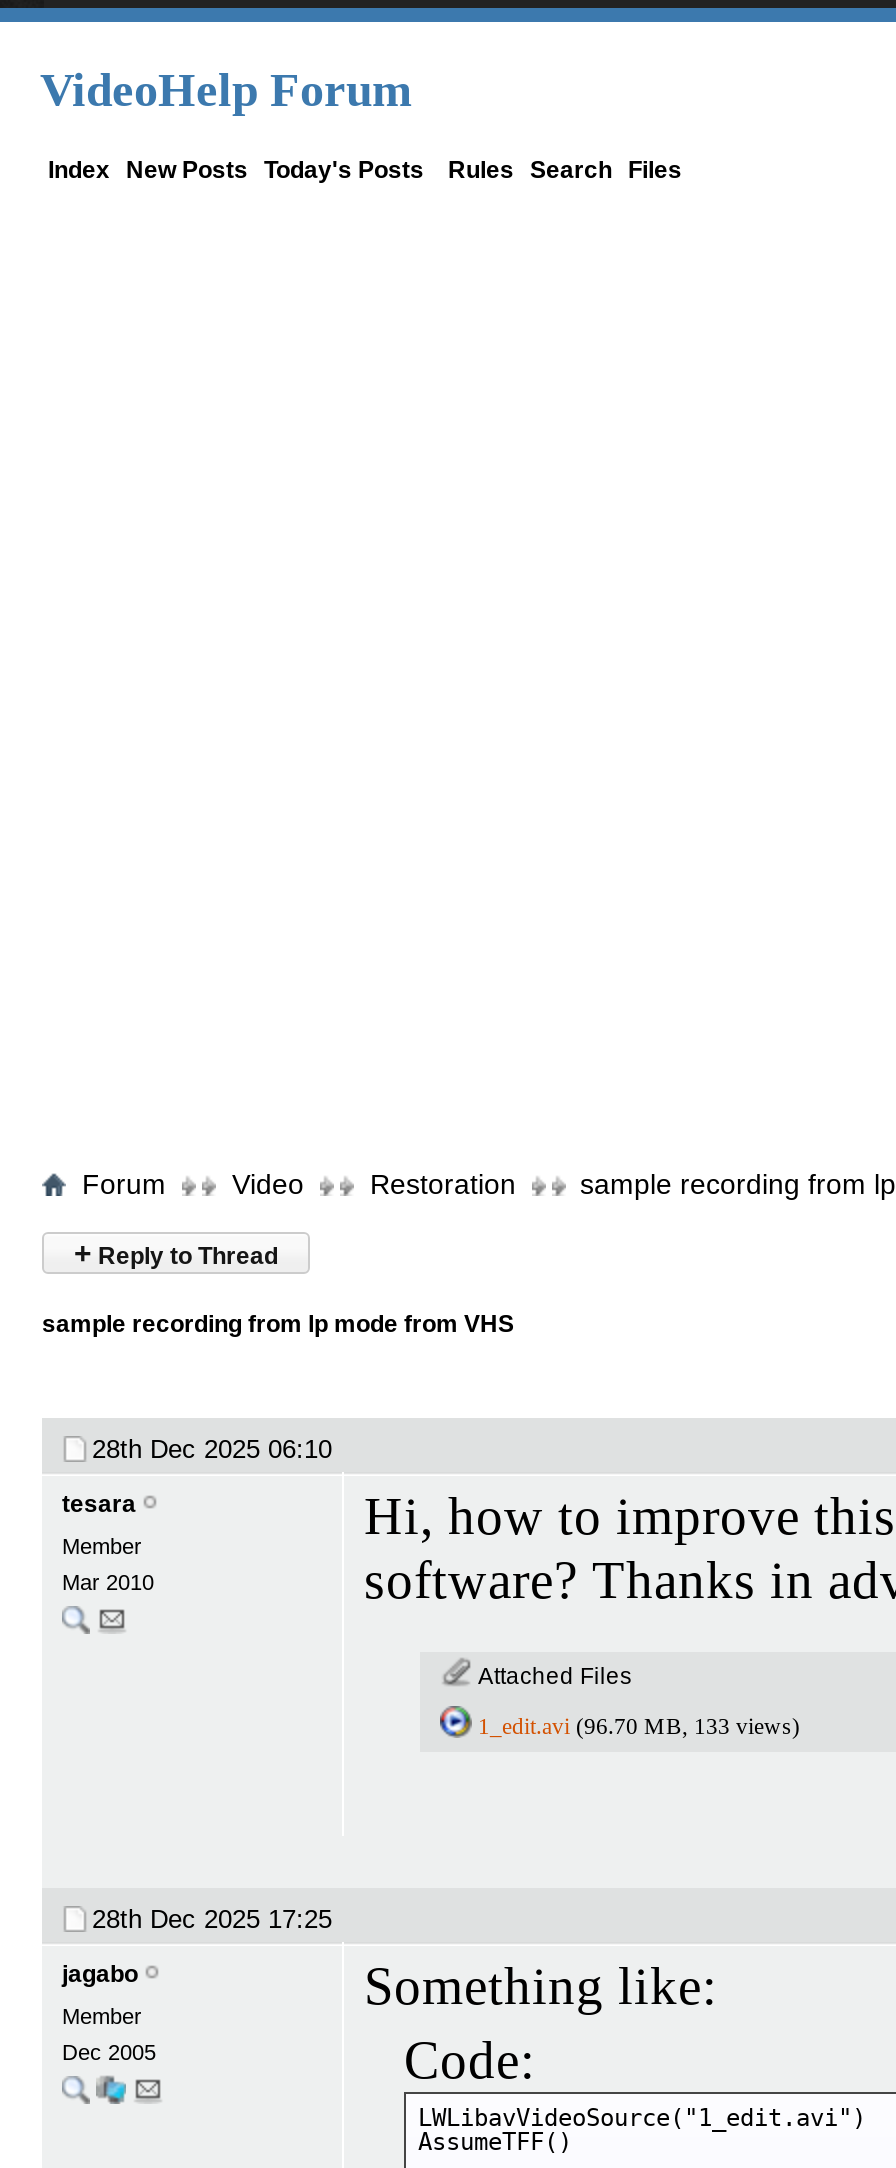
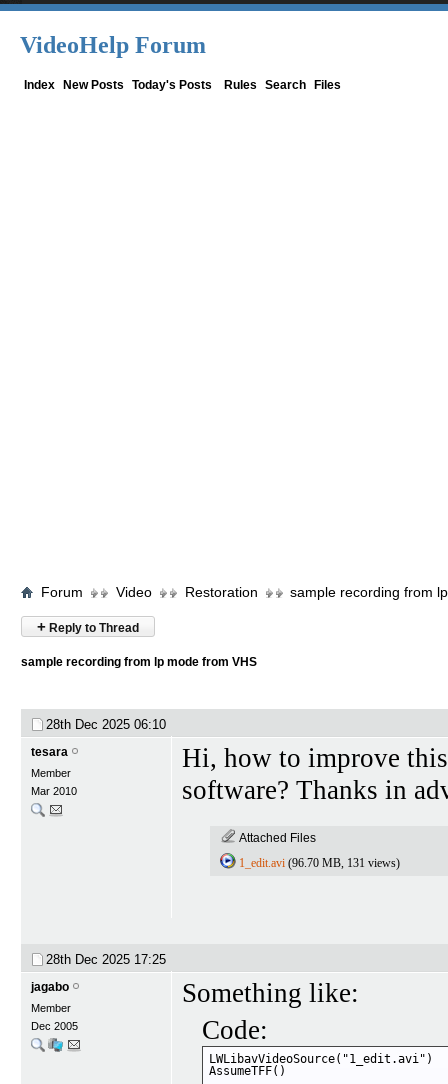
- 1_edit.avi (96.70 MB, 133 views)
+ 1_edit.avi (96.70 MB, 131 views)
